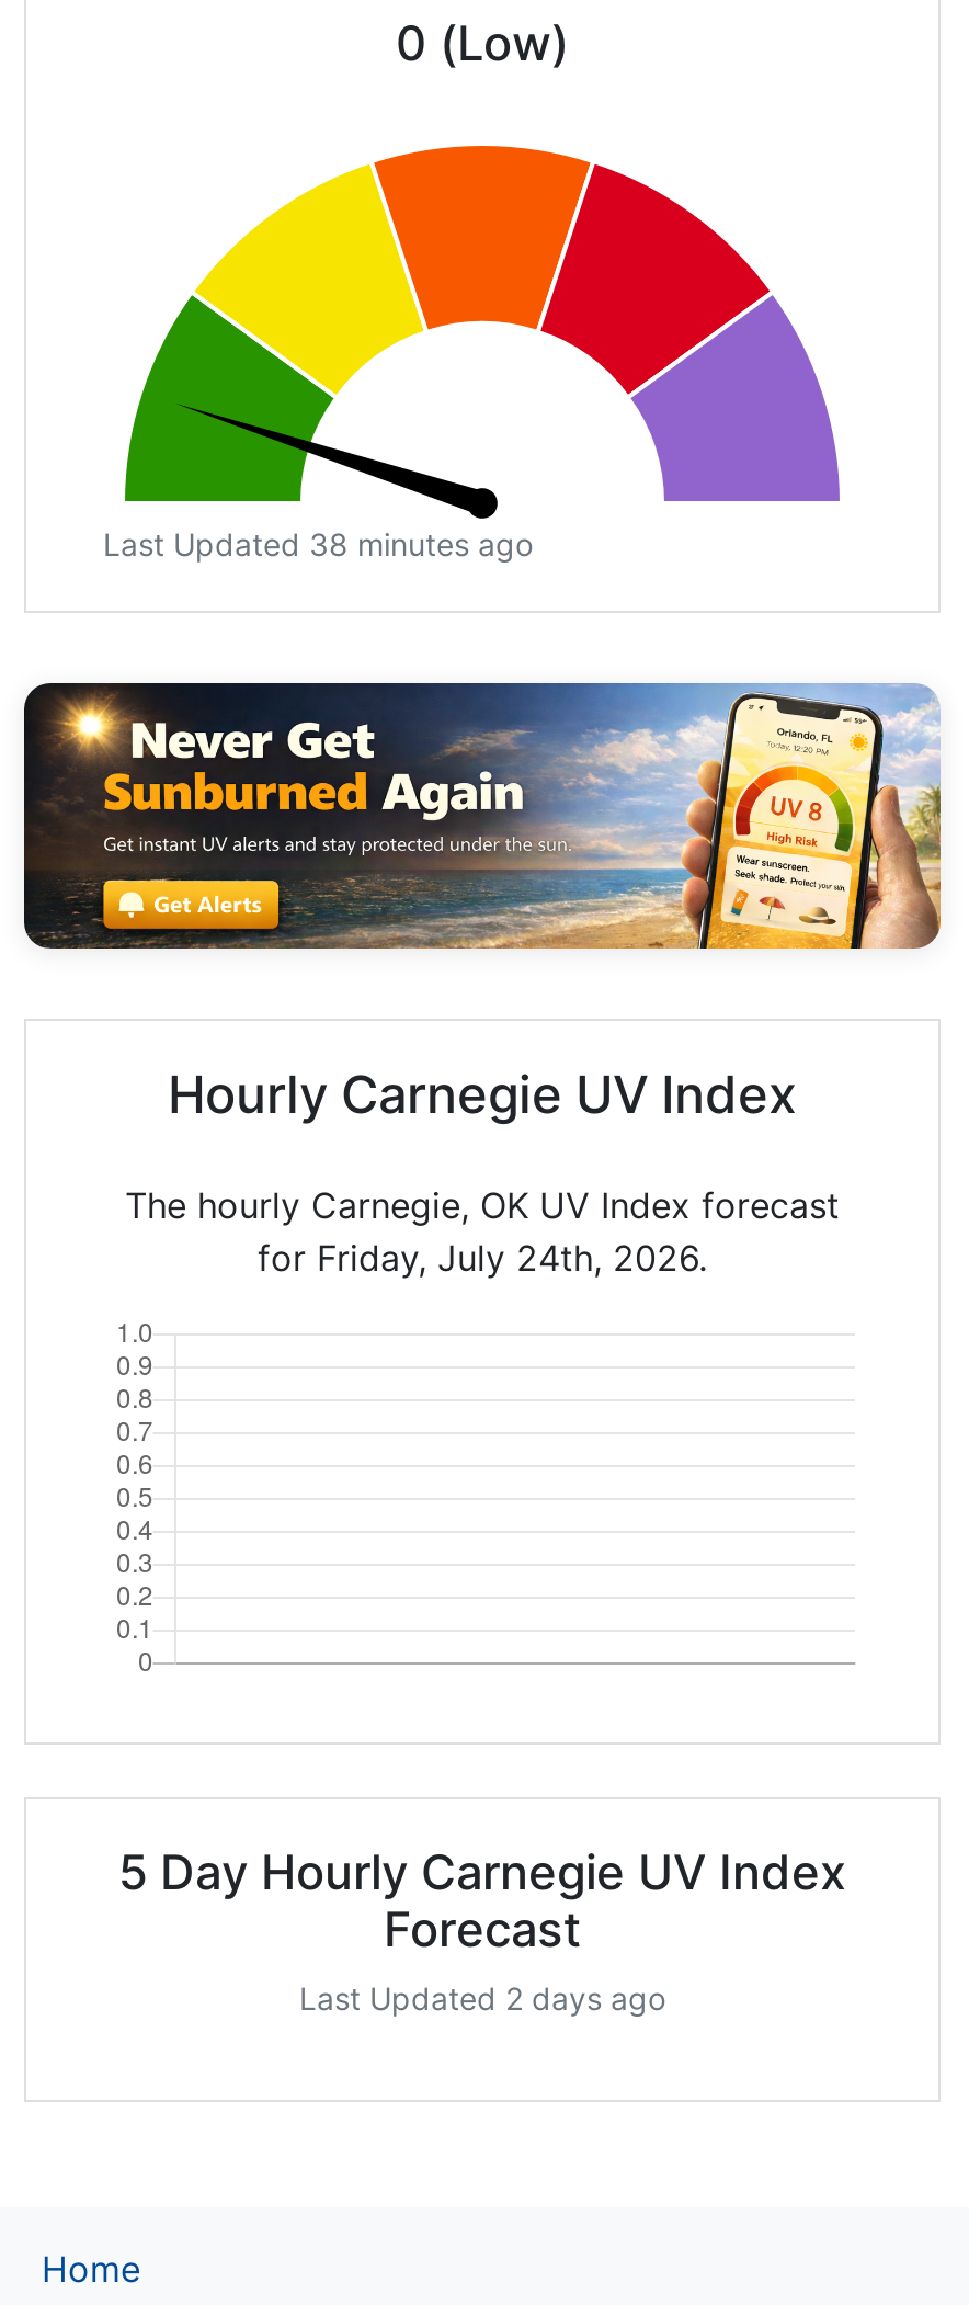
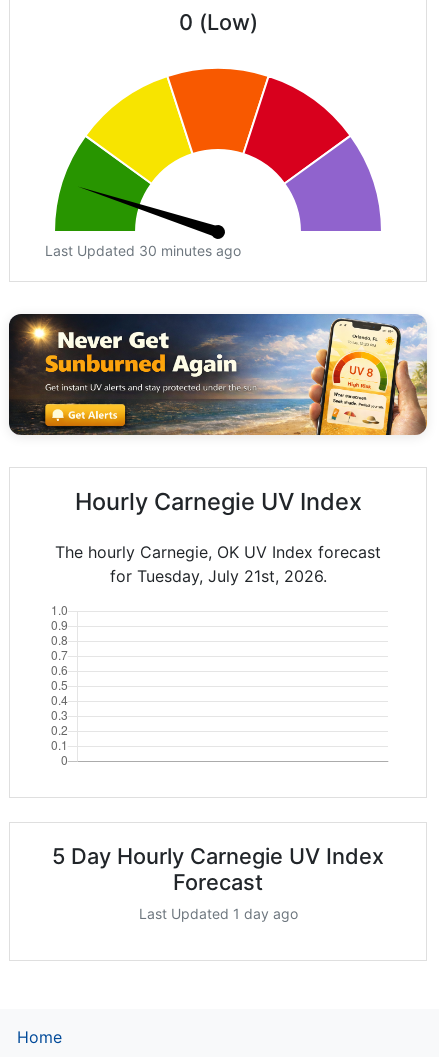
- Last Updated 38 minutes ago
+ Last Updated 30 minutes ago

- for Friday, July 24th, 2026.
+ for Tuesday, July 21st, 2026.

- Last Updated 2 days ago
+ Last Updated 1 day ago
